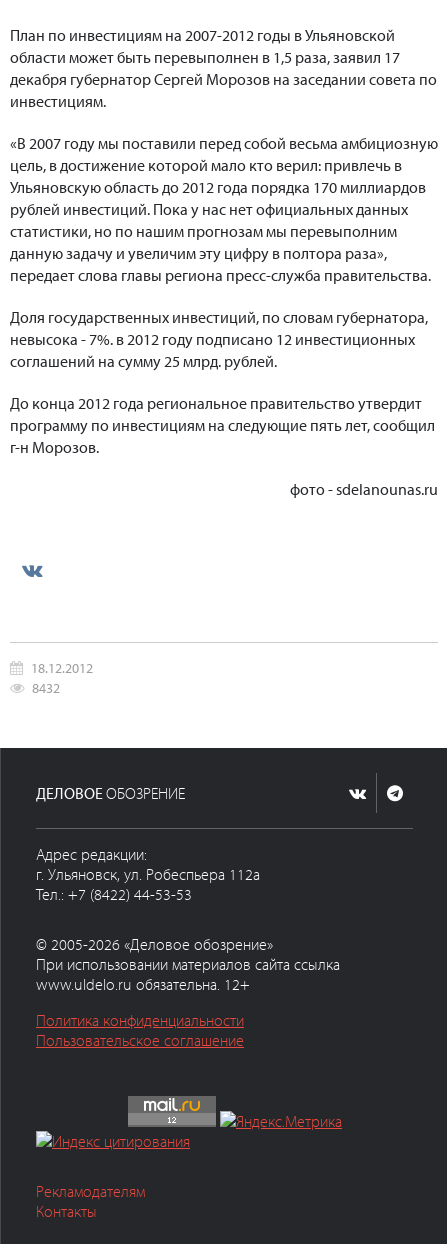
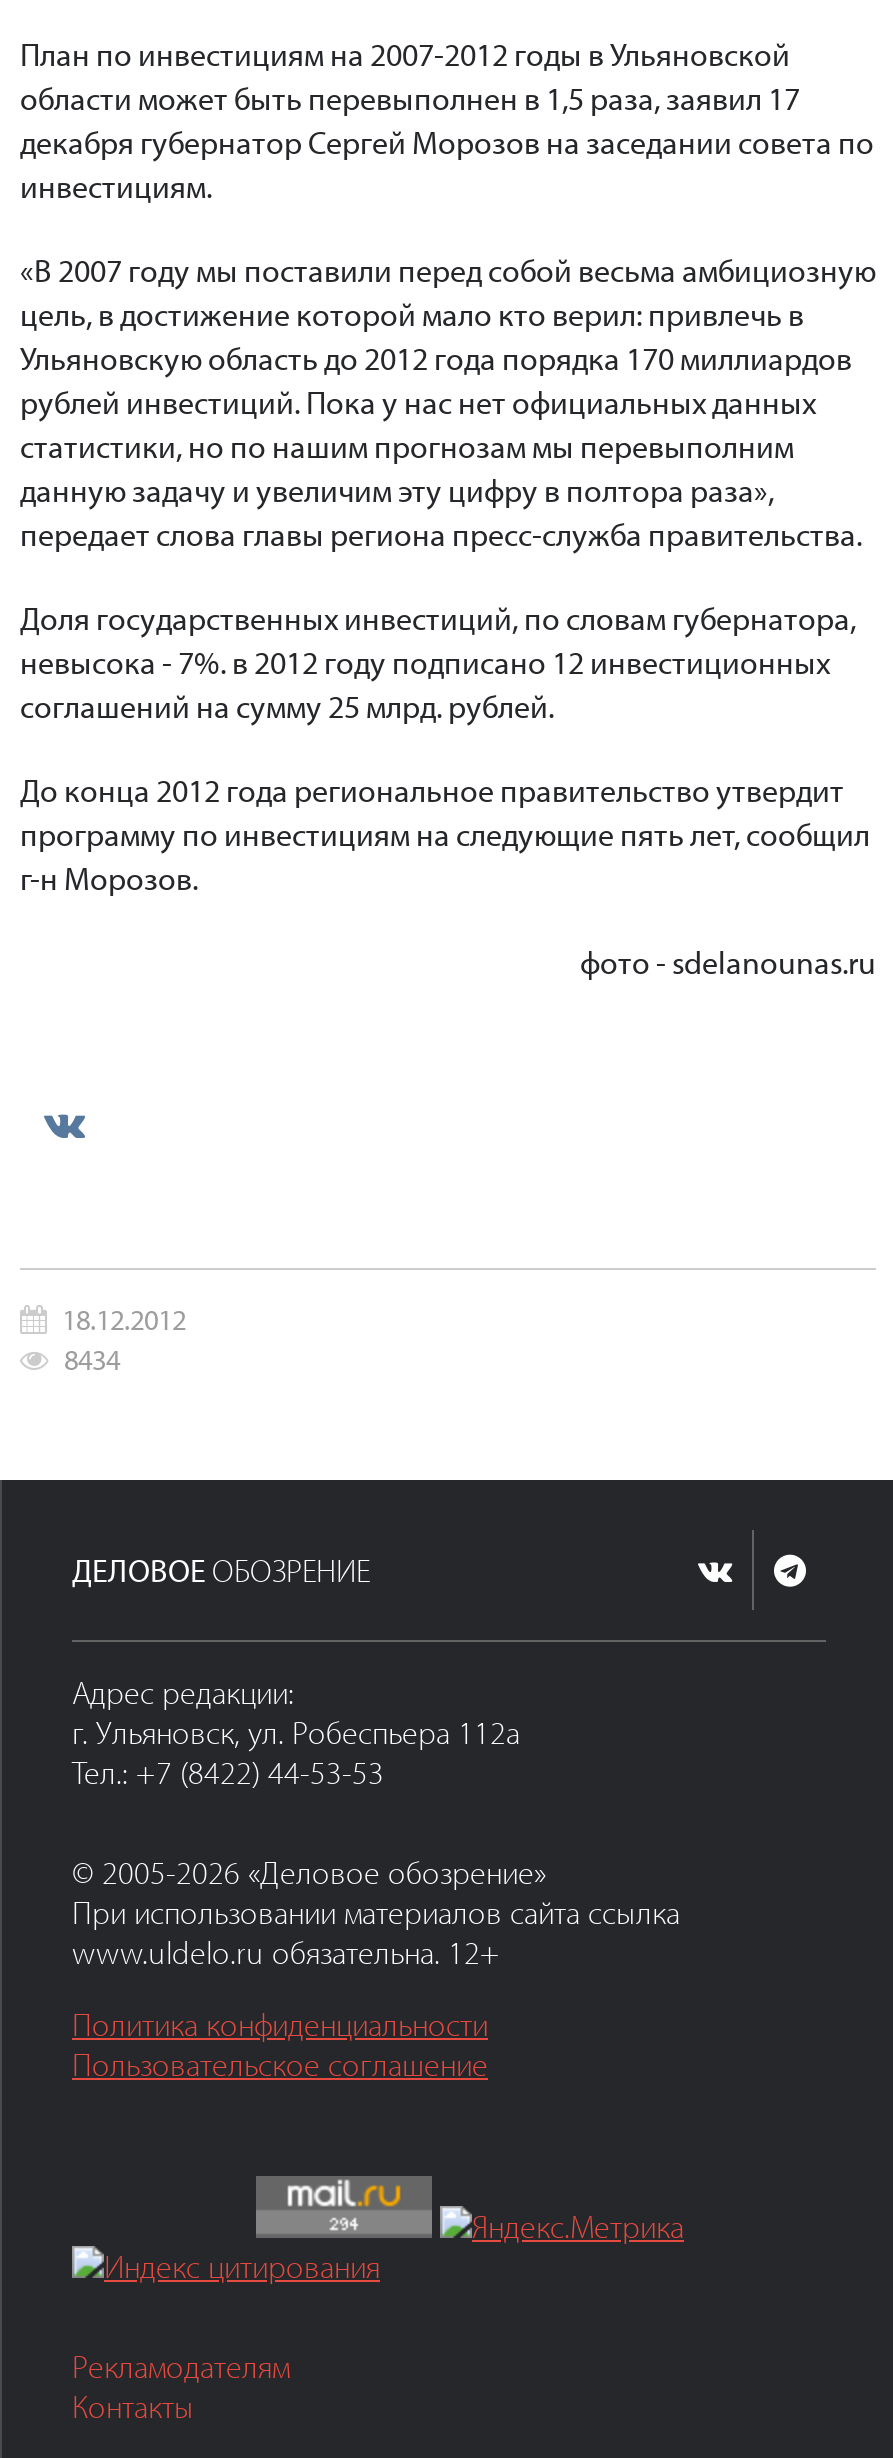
- 8432
+ 8434
